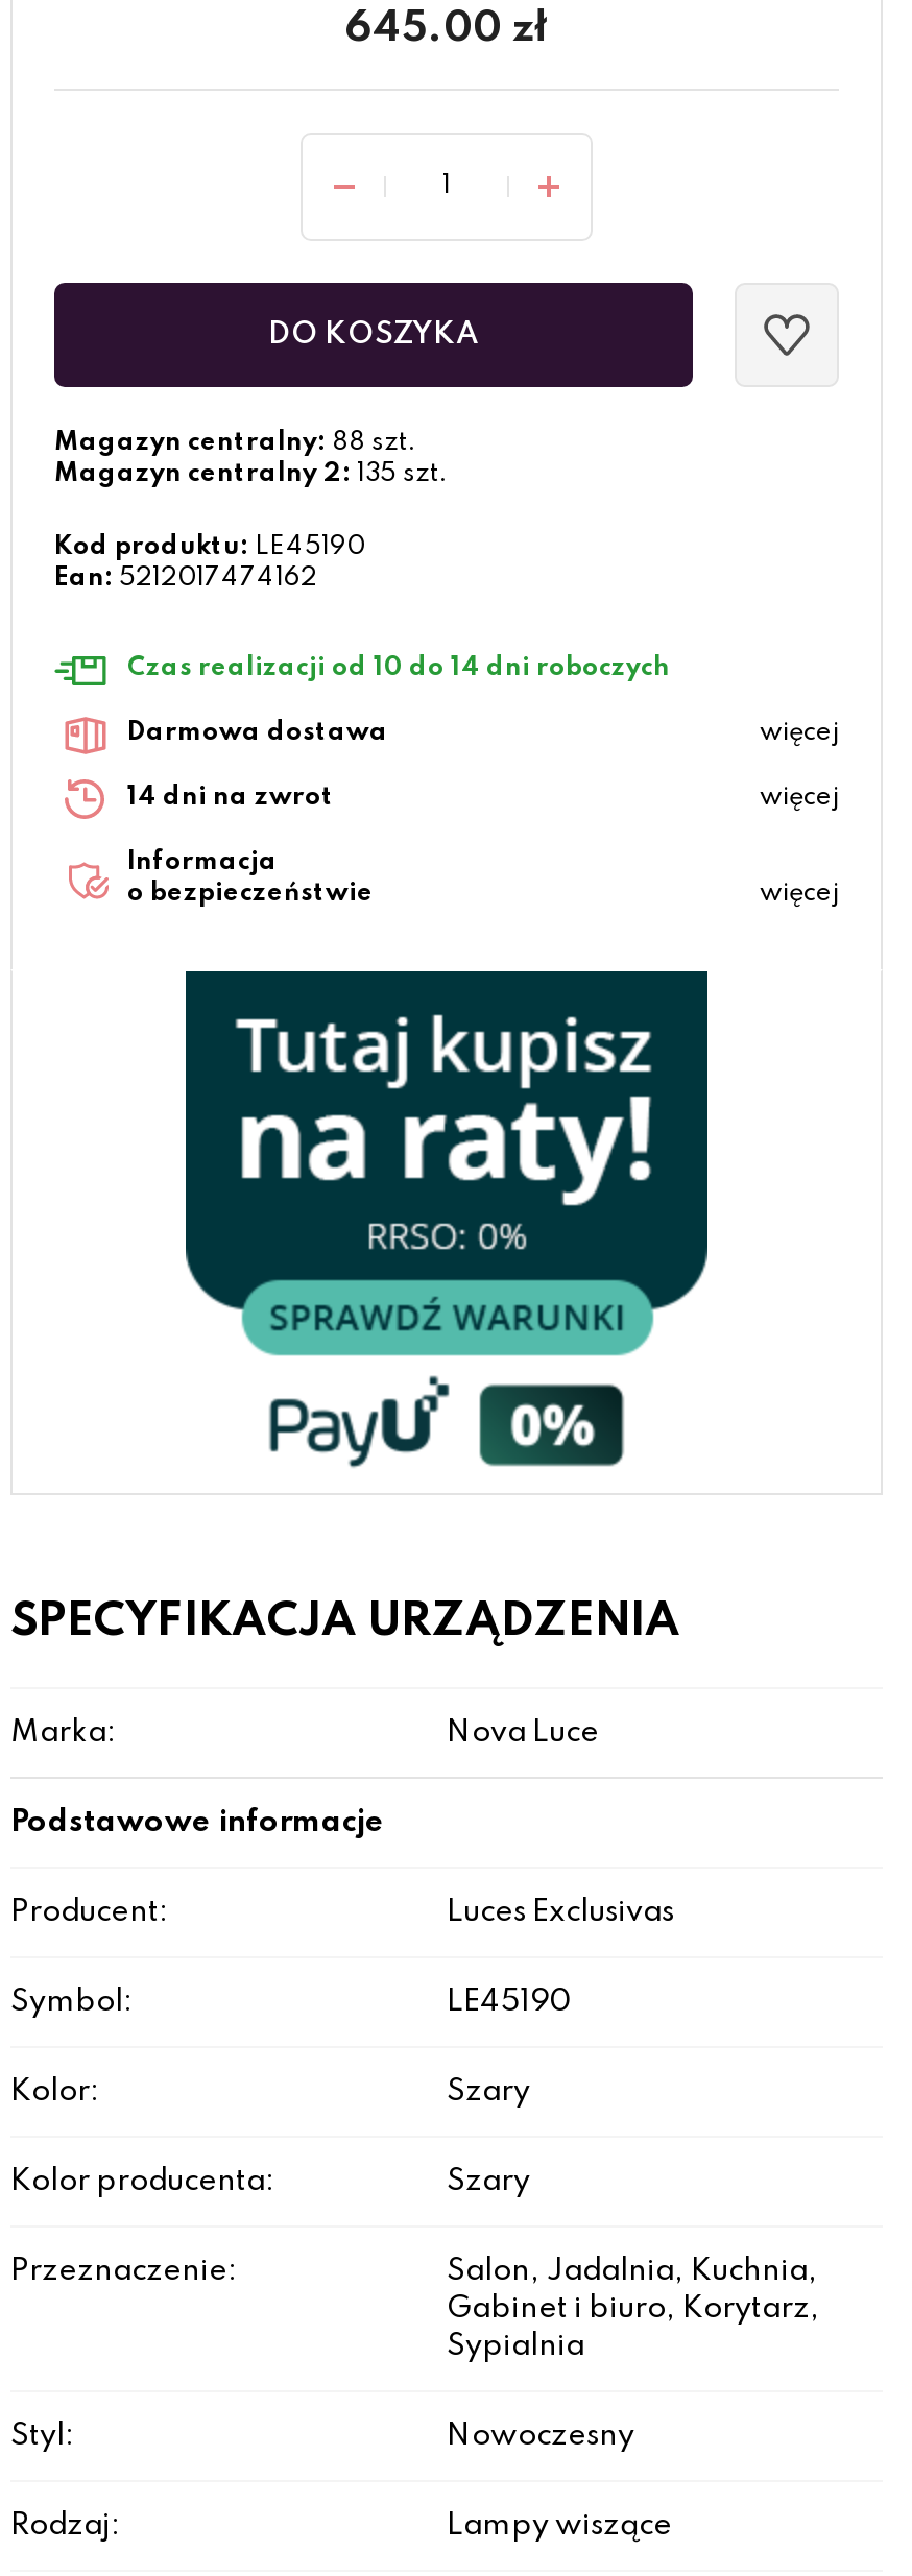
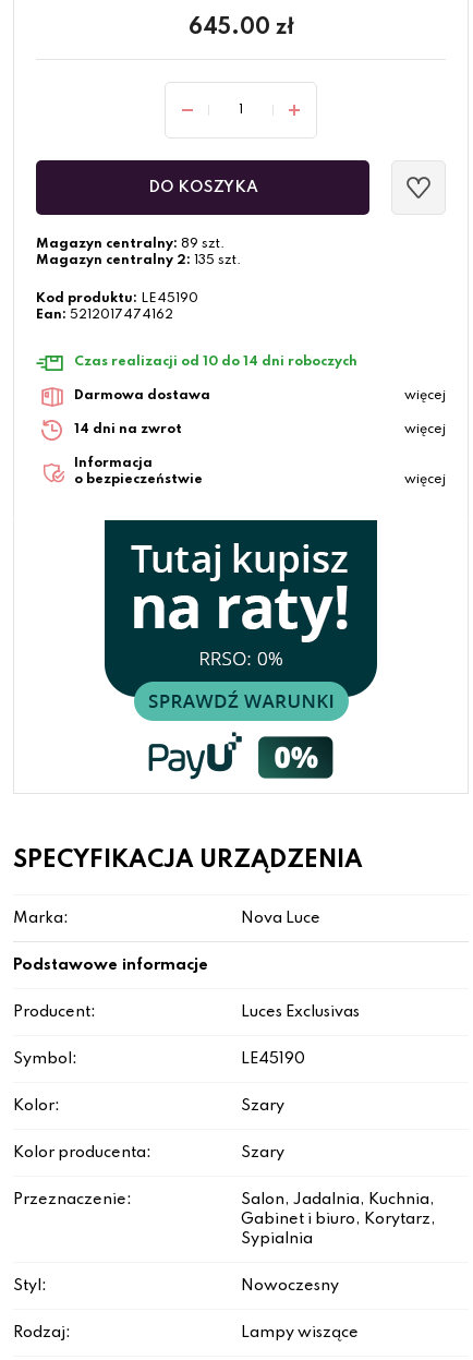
- Magazyn centralny: 88 szt.
+ Magazyn centralny: 89 szt.
